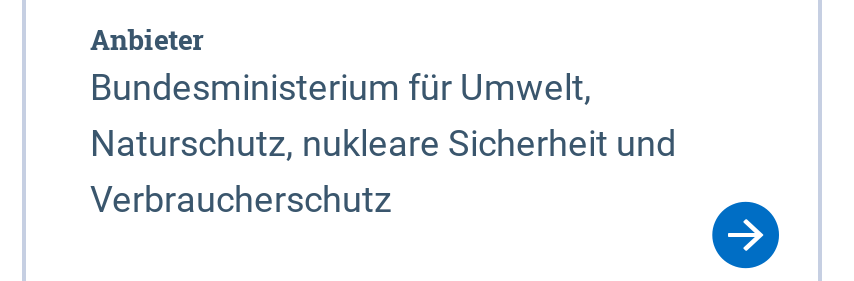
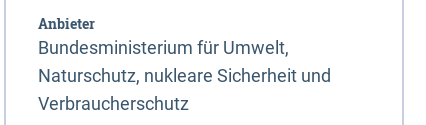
- [image]
